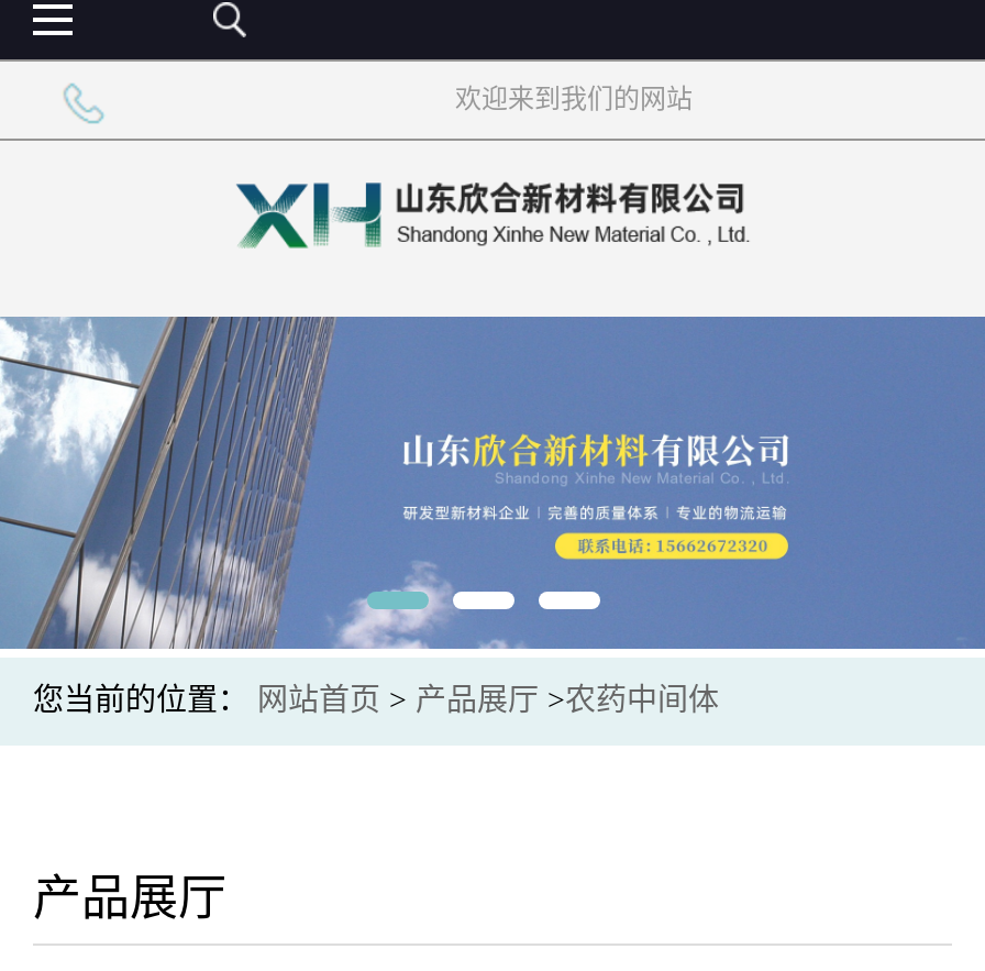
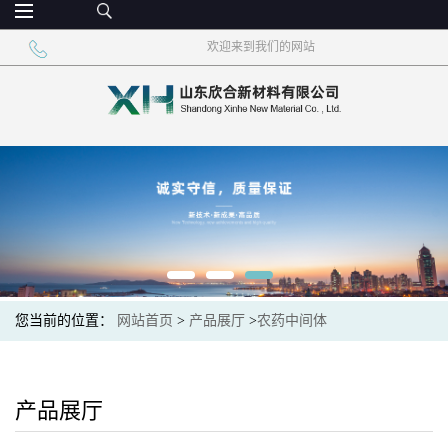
- [image]
+ [image]
